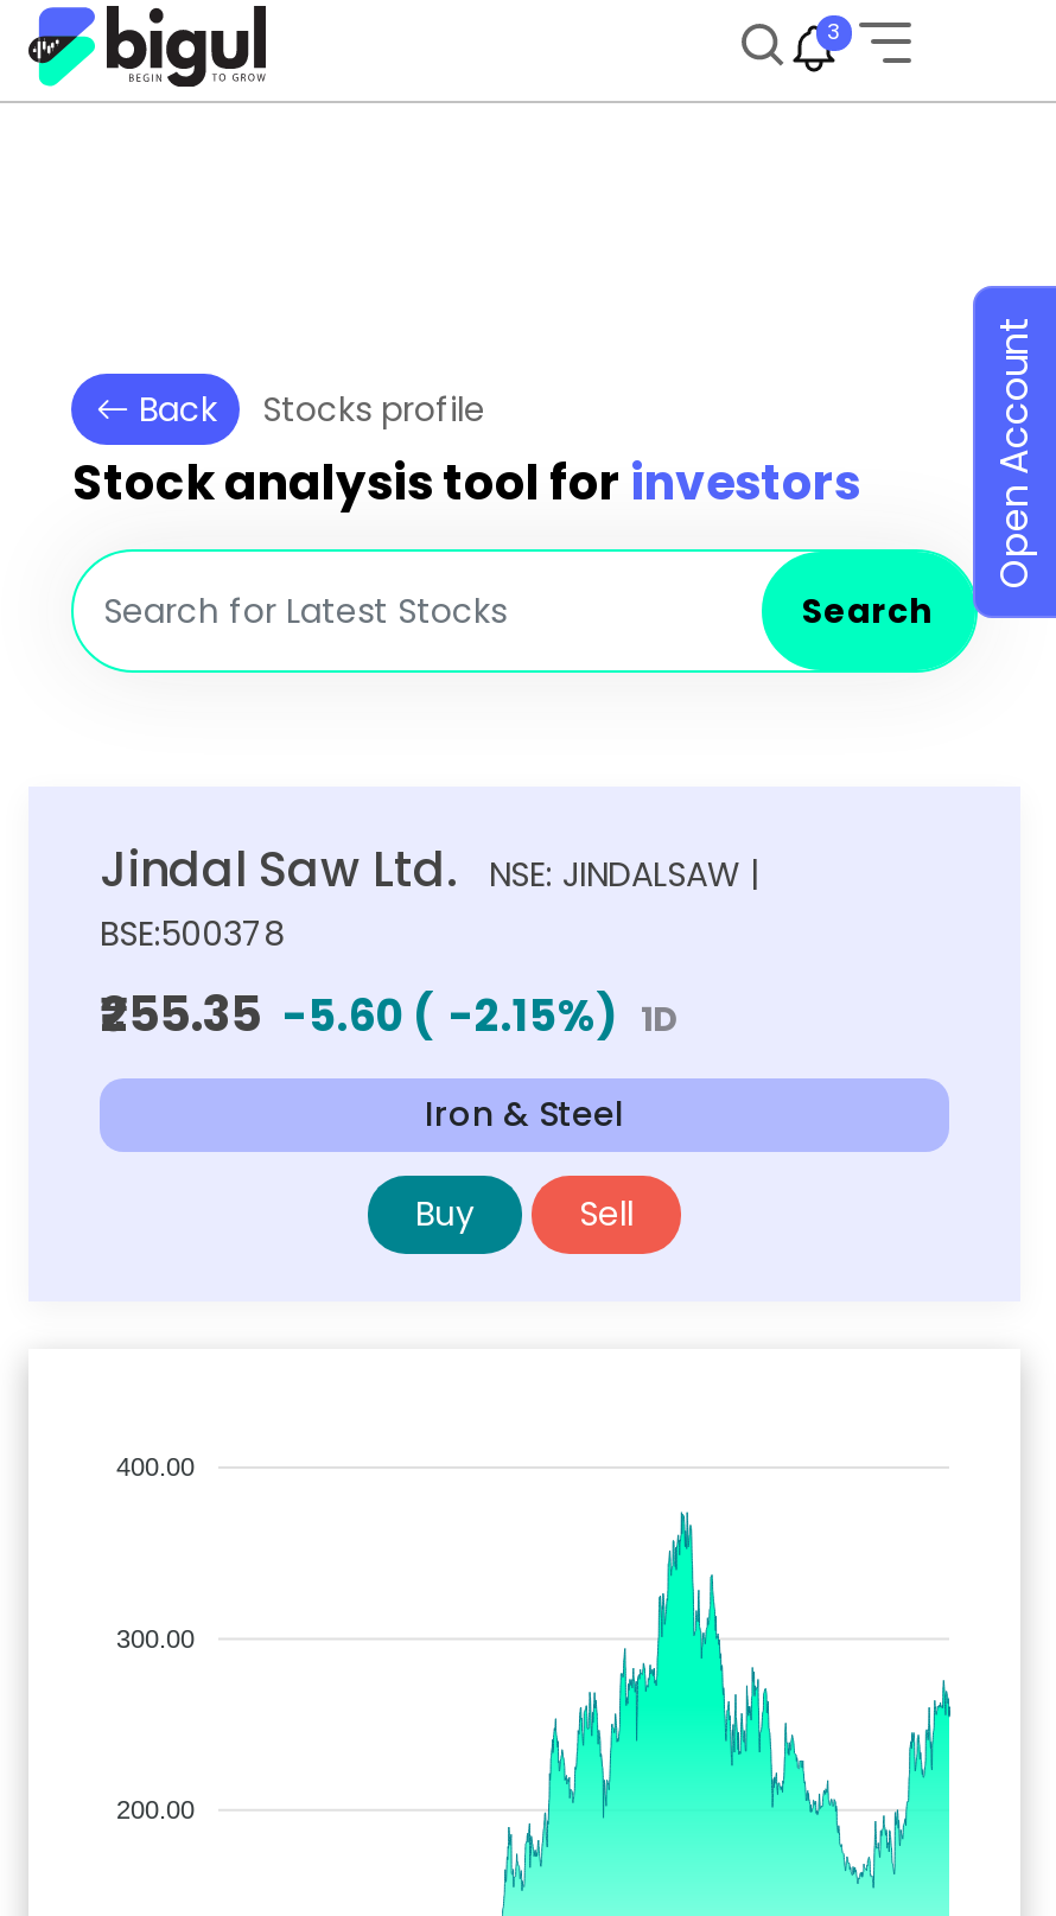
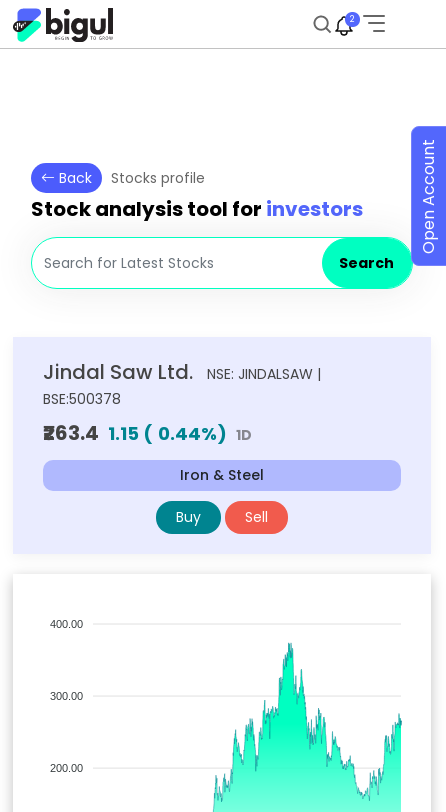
- 3
+ 2

- ₹255.35 -5.60 ( -2.15%) 1D
+ ₹263.4 1.15 ( 0.44%) 1D
